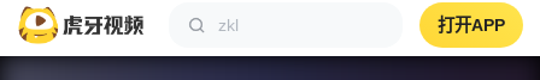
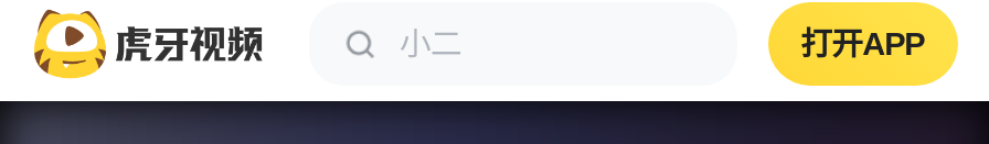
- zkl
+ 小二
